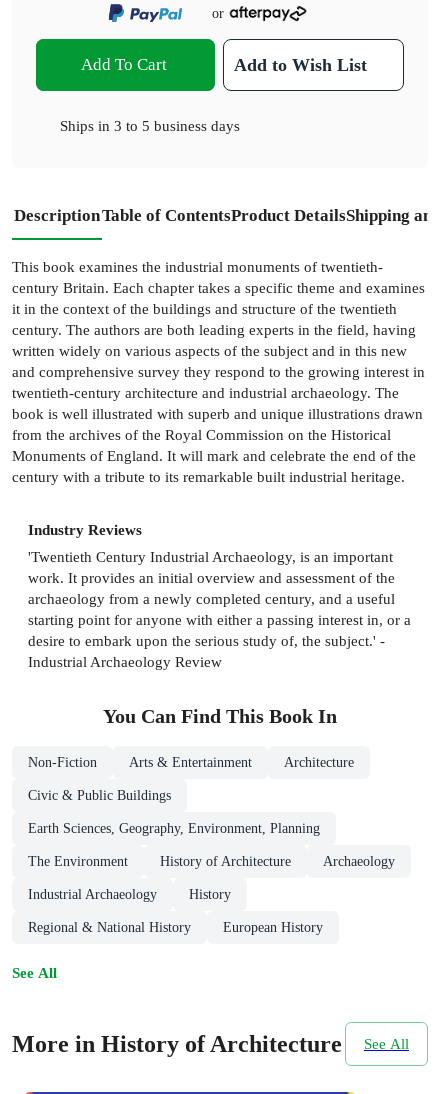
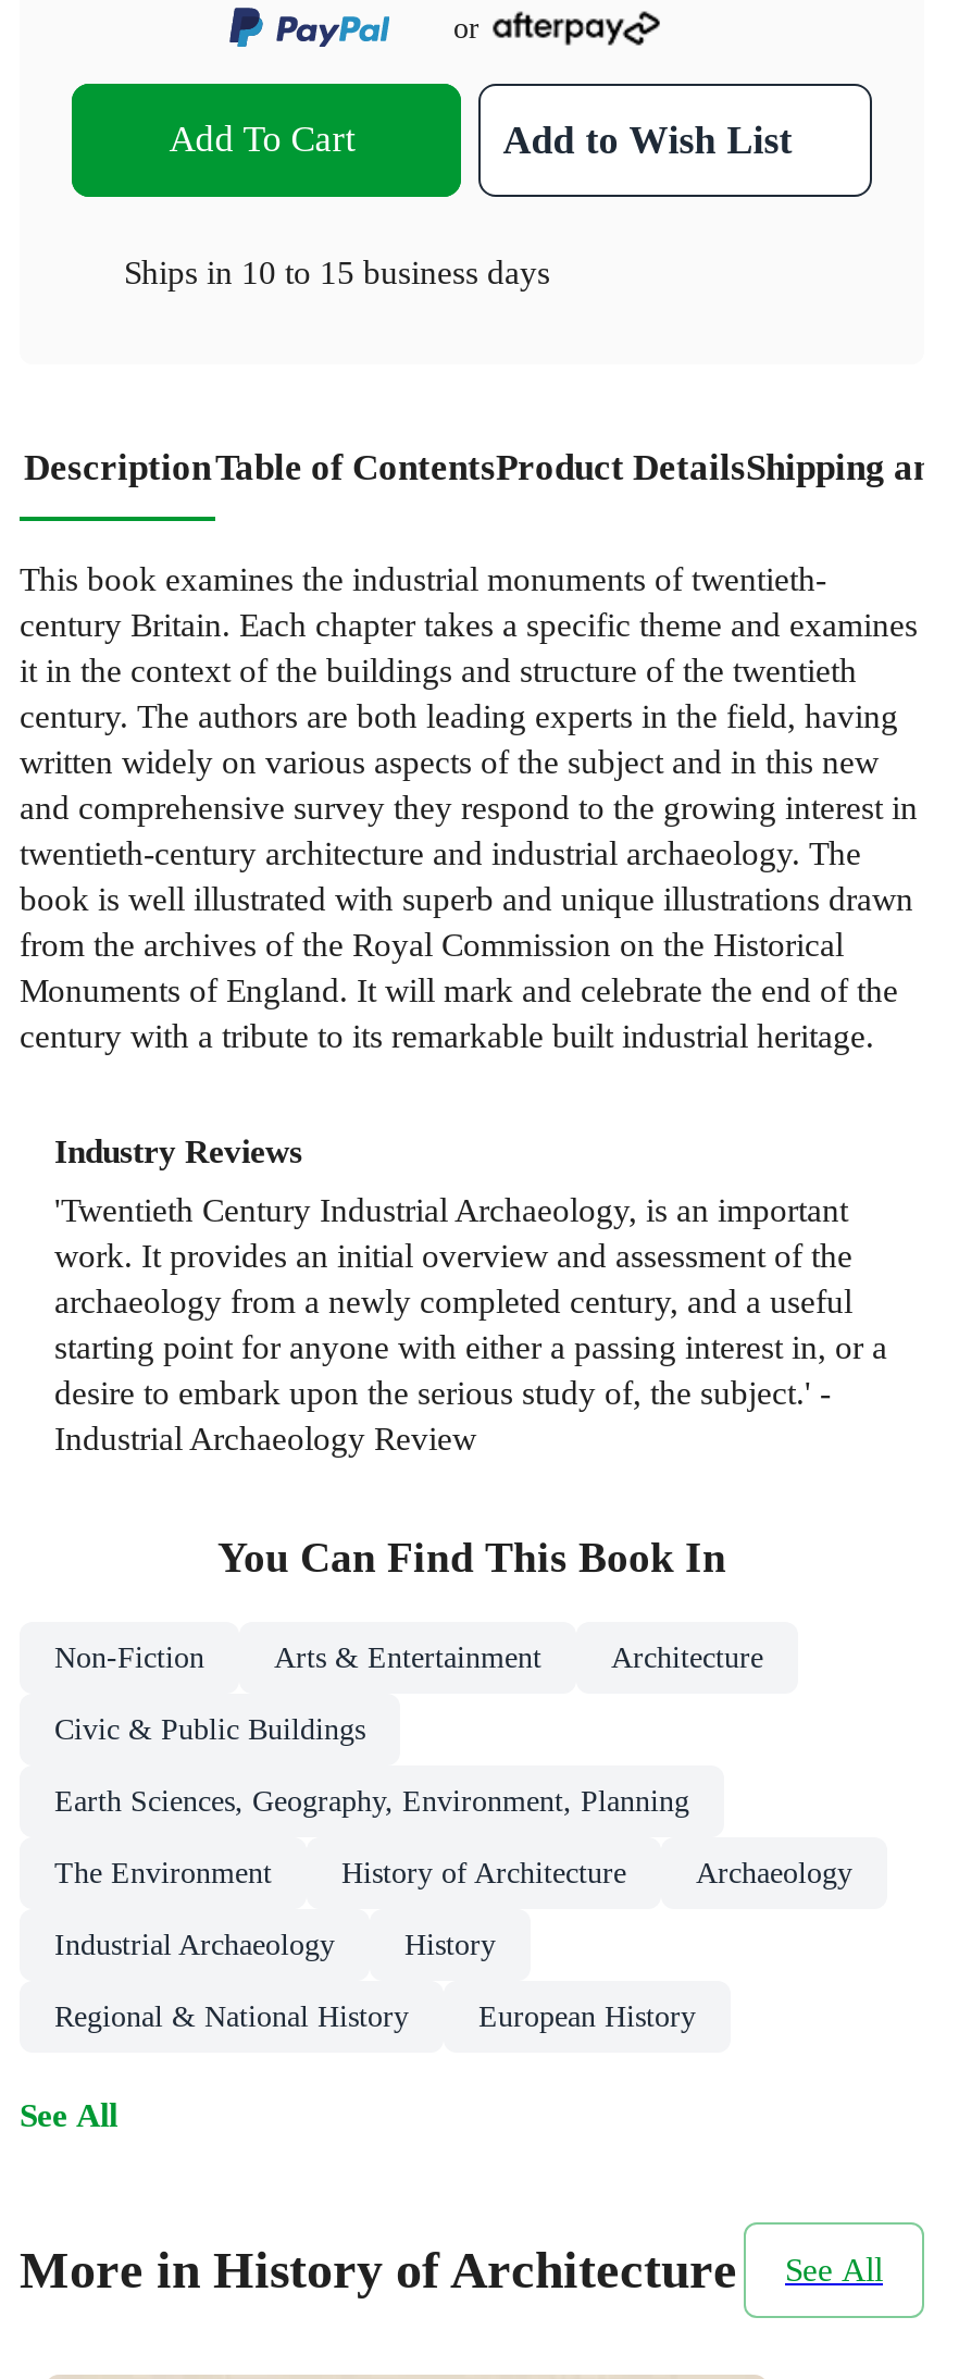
- Ships in 3 to 5 business days
+ Ships in 10 to 15 business days
